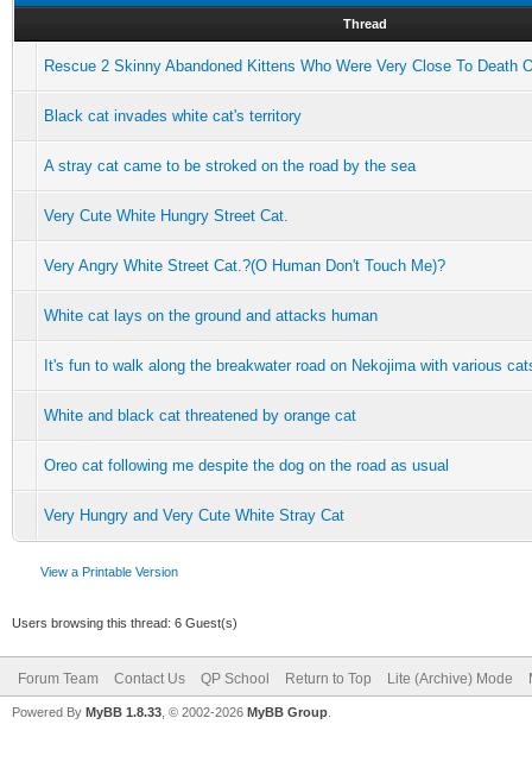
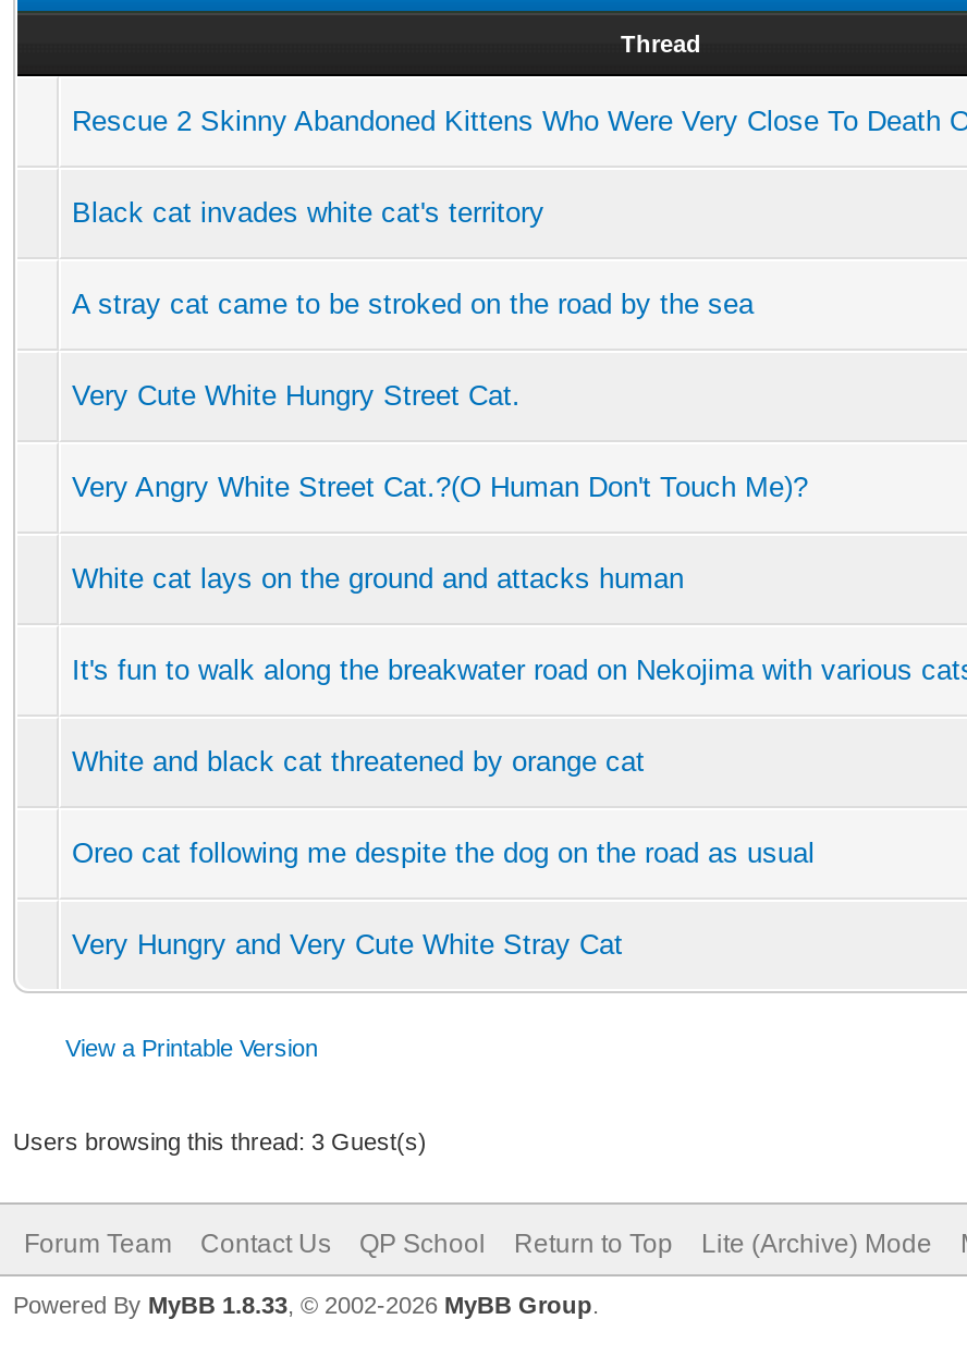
- Users browsing this thread: 6 Guest(s)
+ Users browsing this thread: 3 Guest(s)
